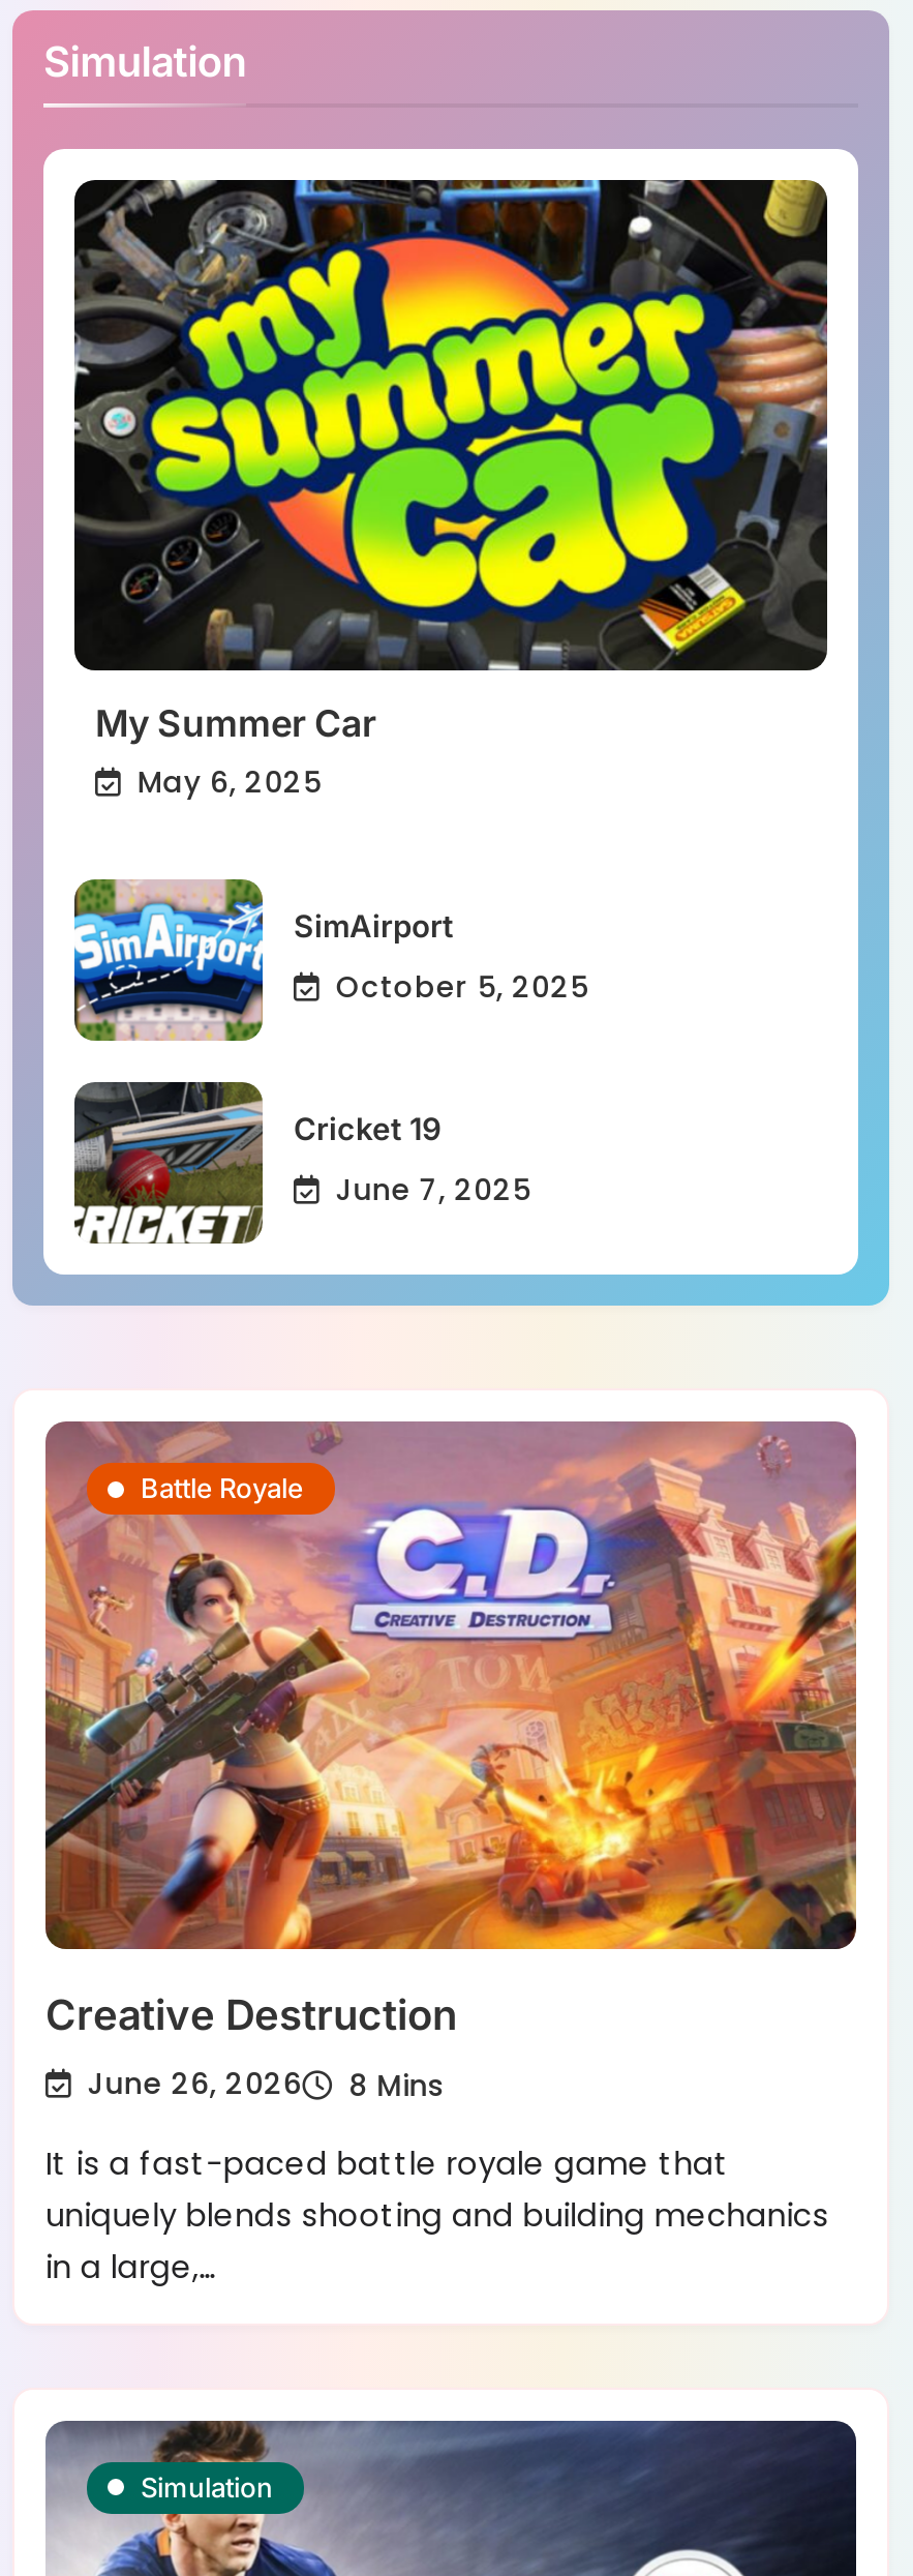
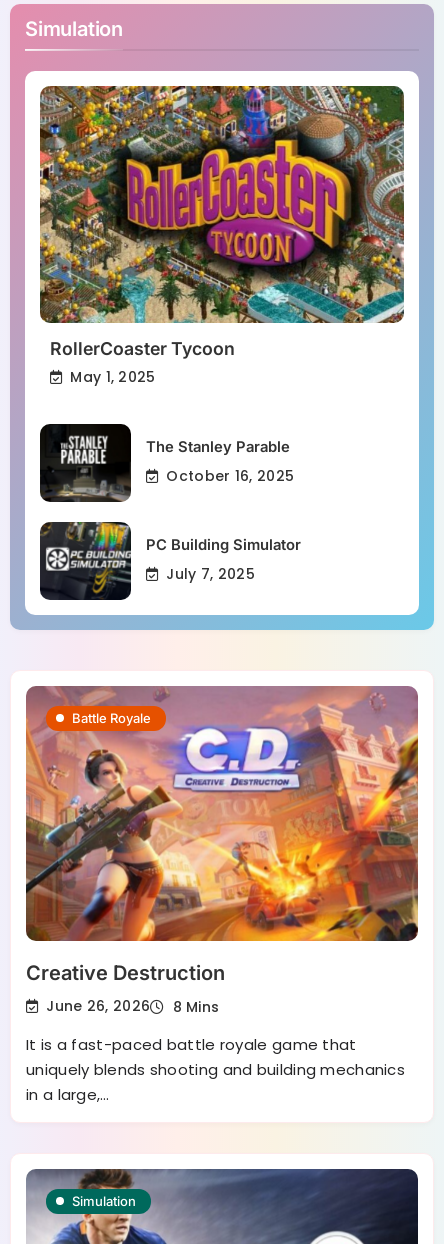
- [image]
- My Summer Car
- May 6, 2025
+ [image]
+ RollerCoaster Tycoon
+ May 1, 2025

- [image]
- SimAirport
+ [image]
+ The Stanley Parable

- October 5, 2025
+ October 16, 2025

- [image]
- Cricket 19
+ [image]
+ PC Building Simulator

- June 7, 2025
+ July 7, 2025
